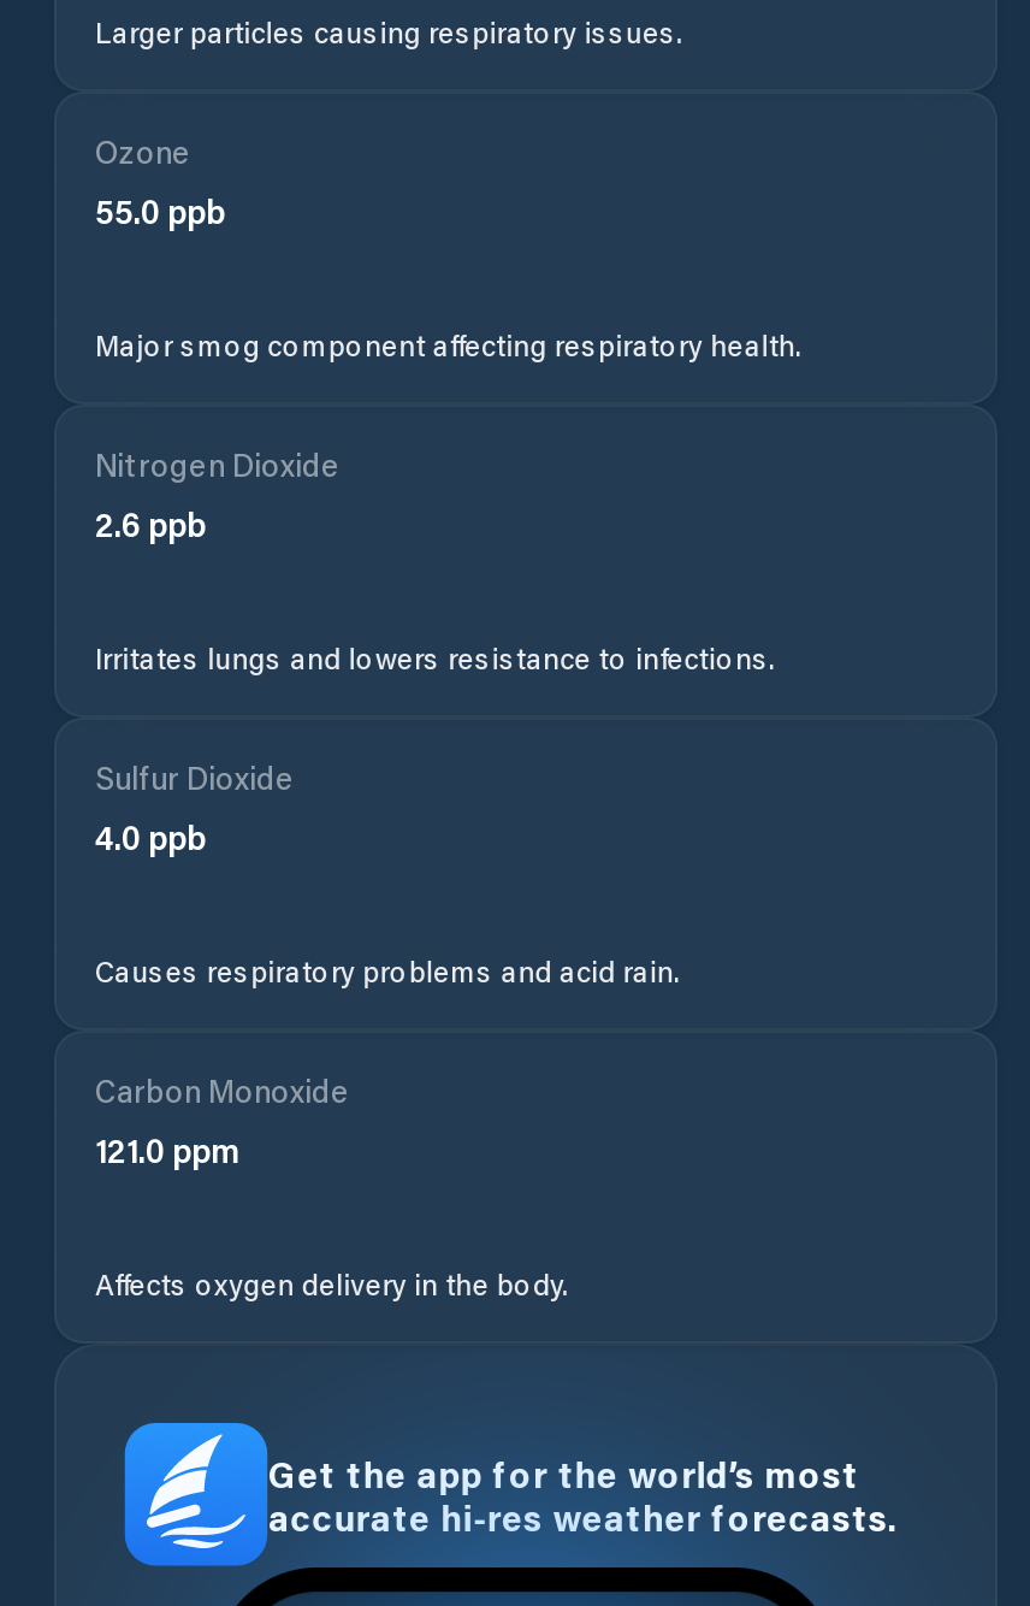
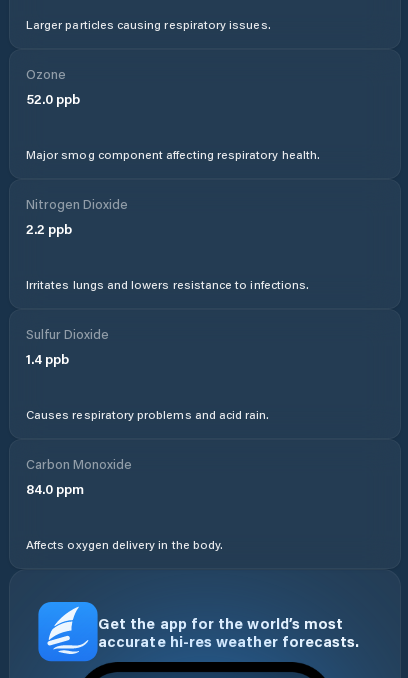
- 55.0 ppb
+ 52.0 ppb

- 2.6 ppb
+ 2.2 ppb

- 4.0 ppb
+ 1.4 ppb

- 121.0 ppm
+ 84.0 ppm
